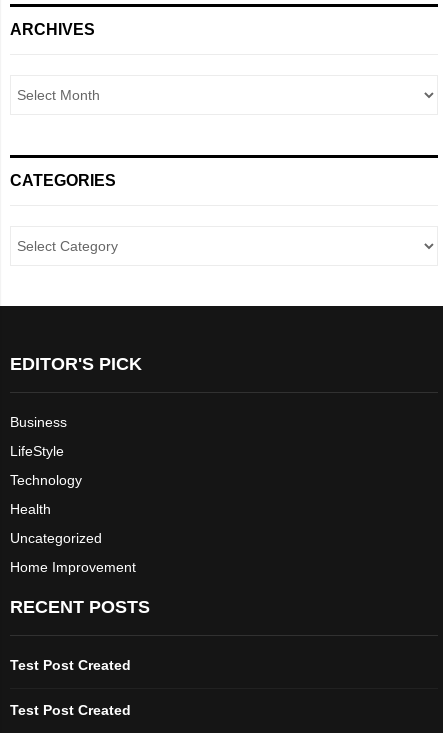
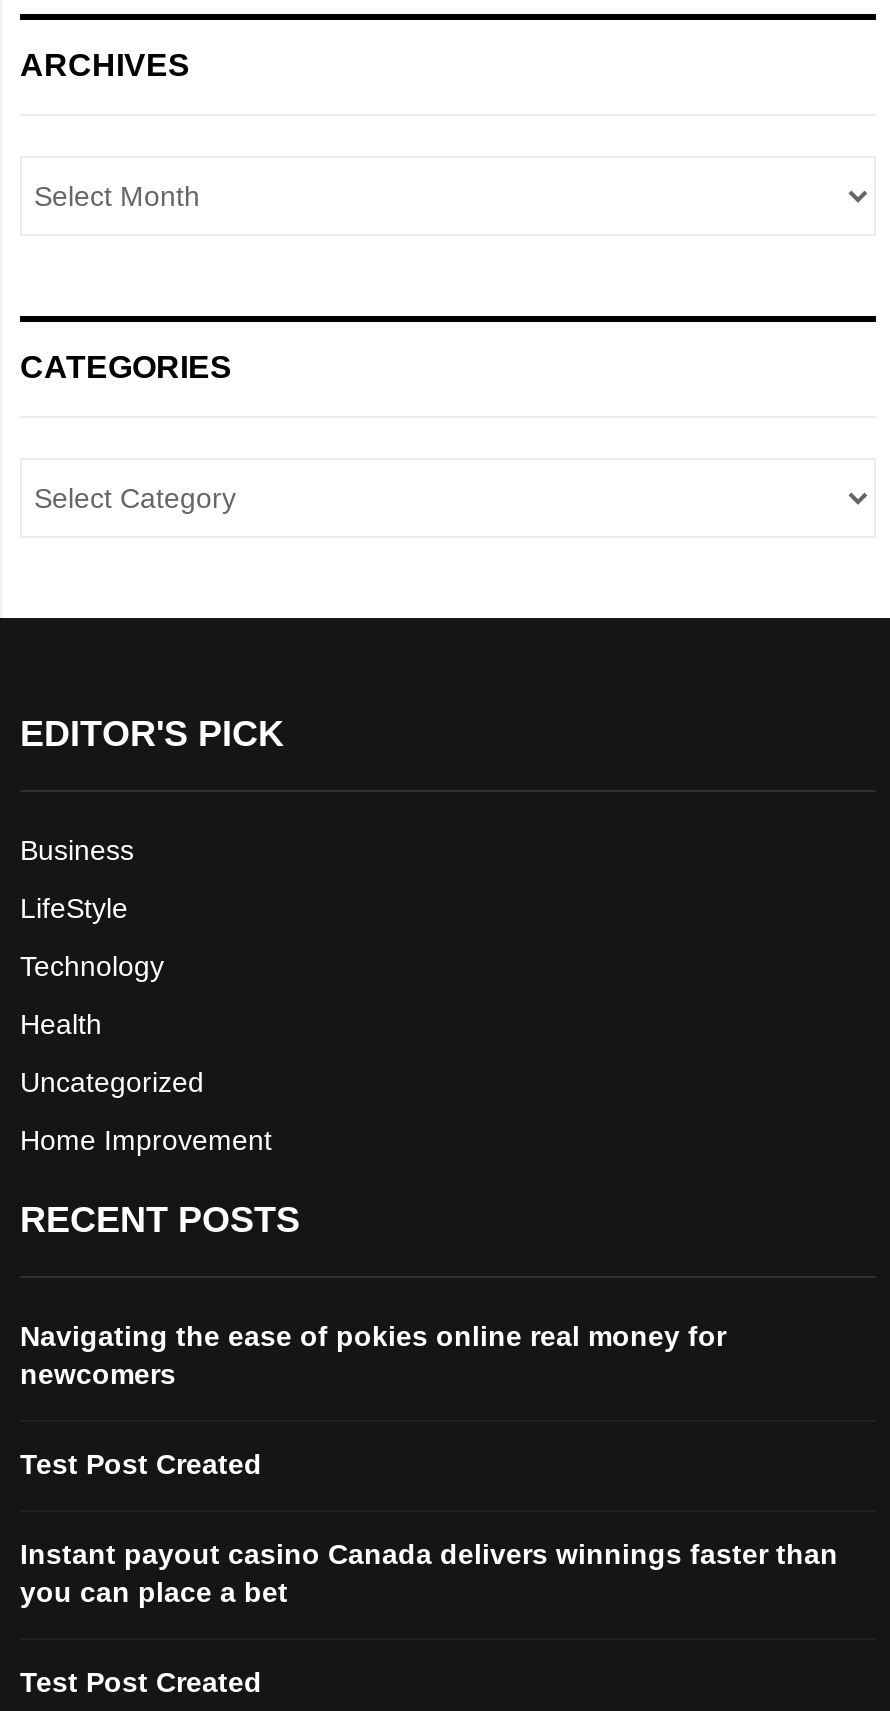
+ Navigating the ease of pokies online real money for
+ newcomers

+ Instant payout casino Canada delivers winnings faster than
+ you can place a bet
